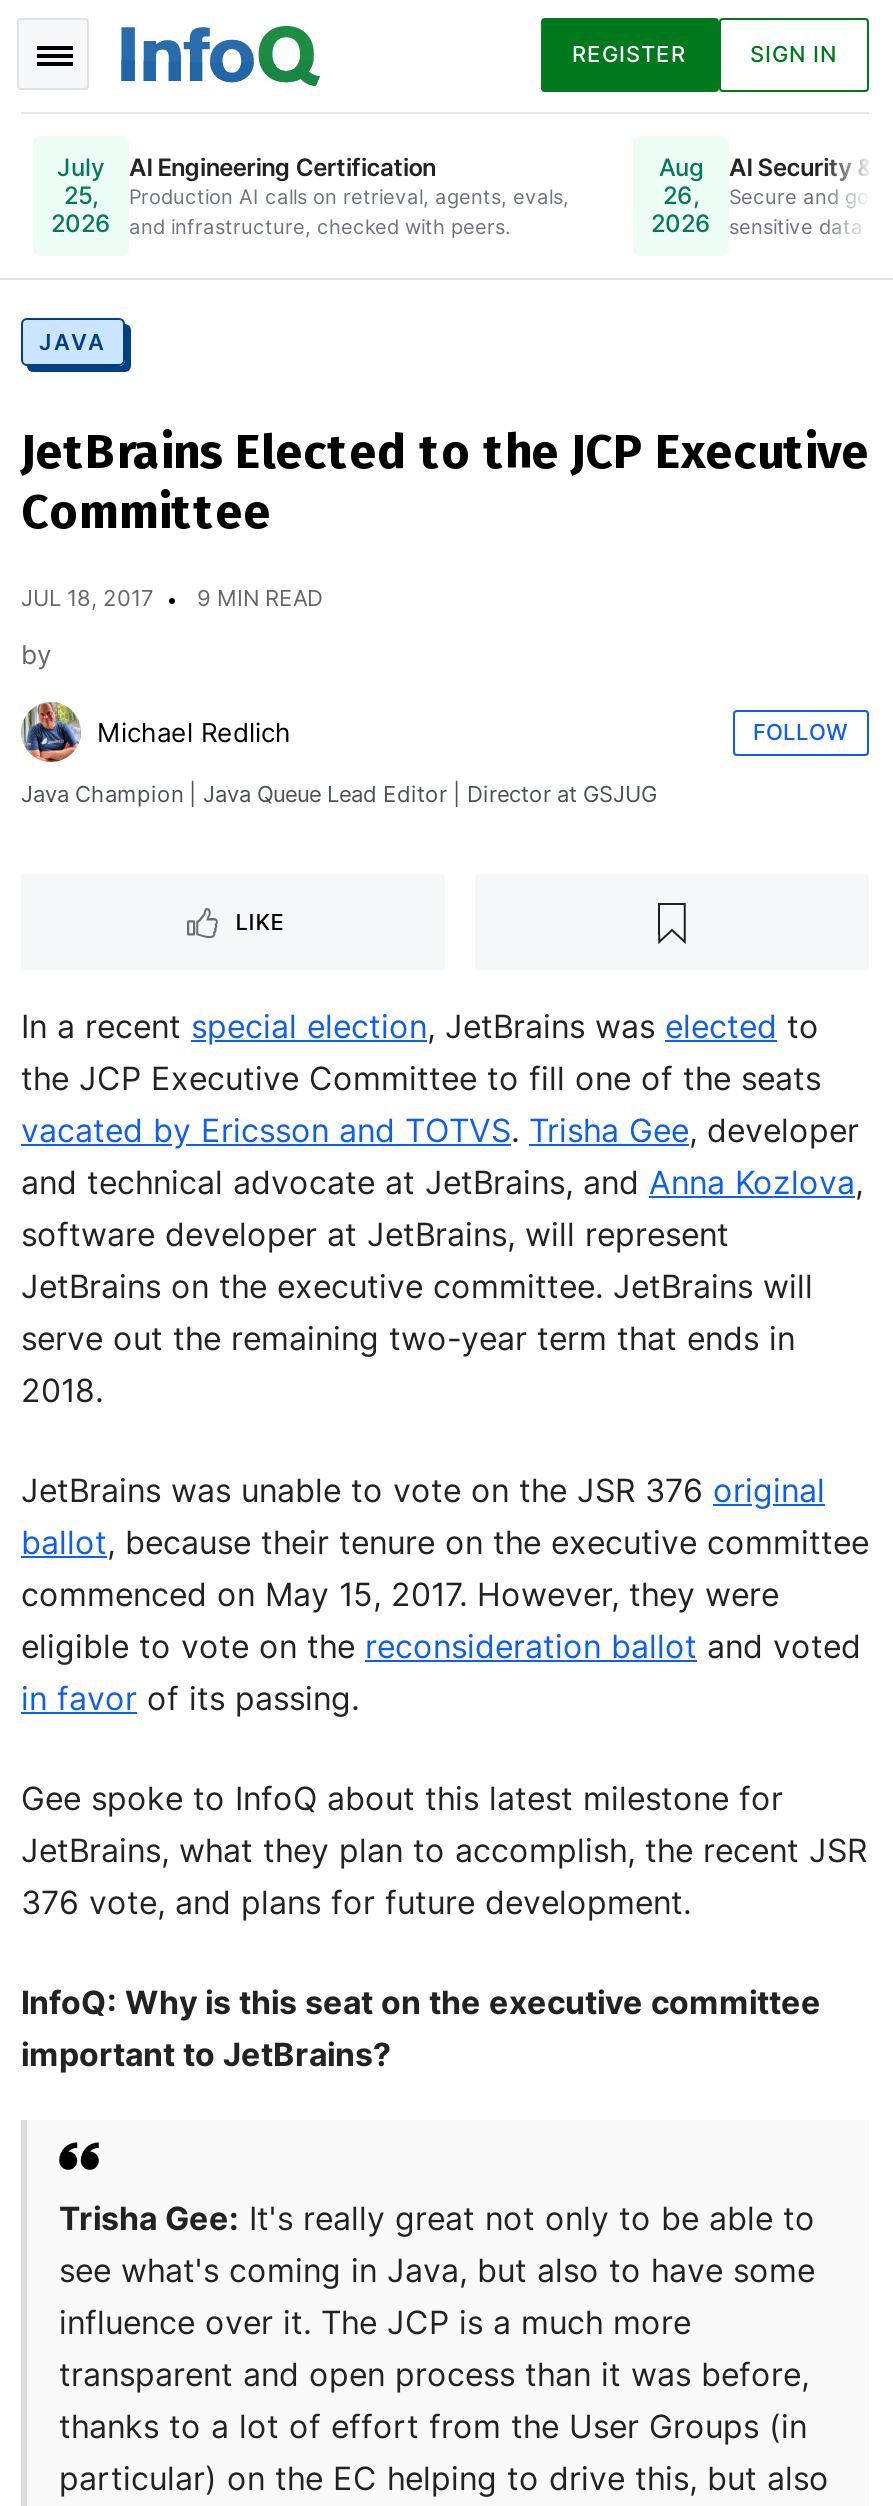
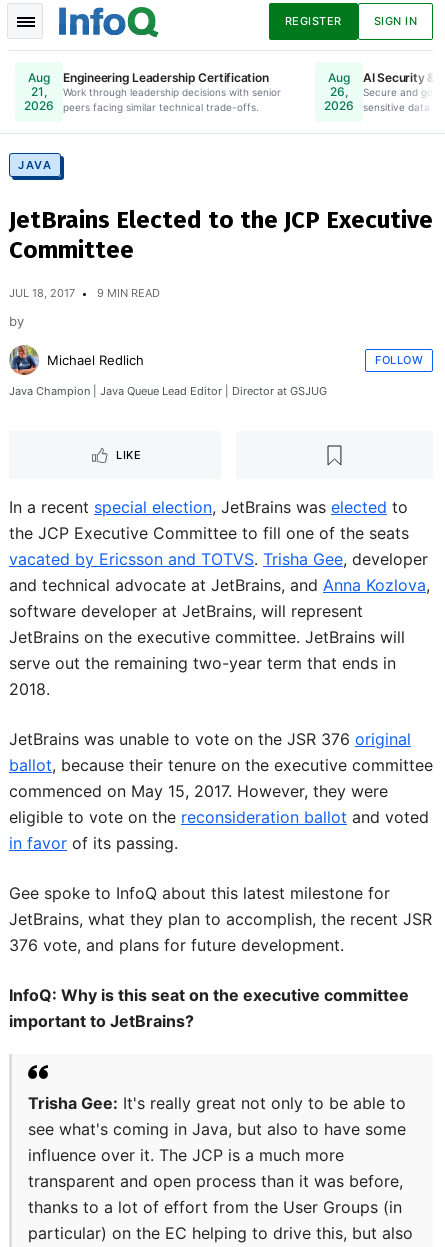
- July
- 25,
+ Aug
+ 21,

- AI Engineering Certification
- Production AI calls on retrieval, agents, evals,
- and infrastructure, checked with peers.
+ Engineering Leadership Certification
+ Work through leadership decisions with senior
+ peers facing similar technical trade-offs.
